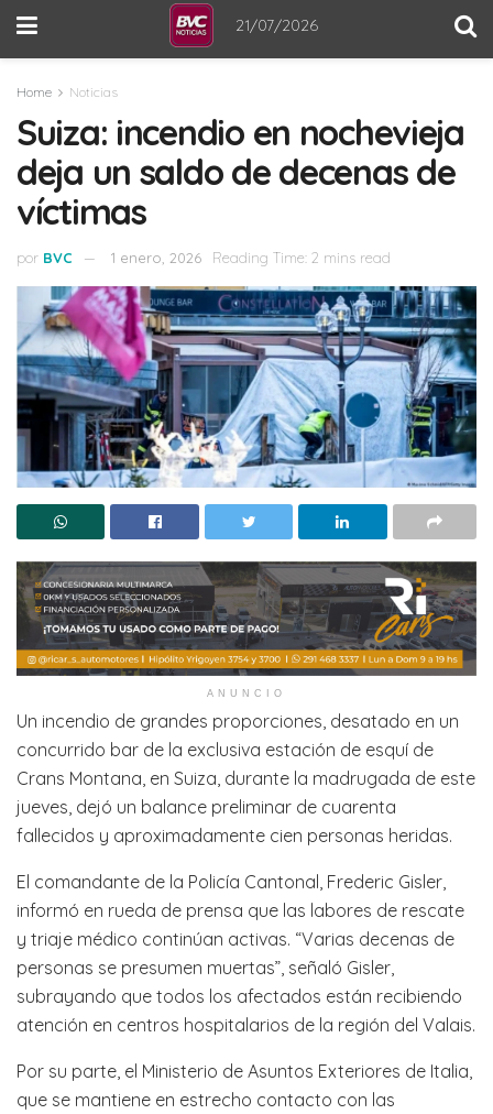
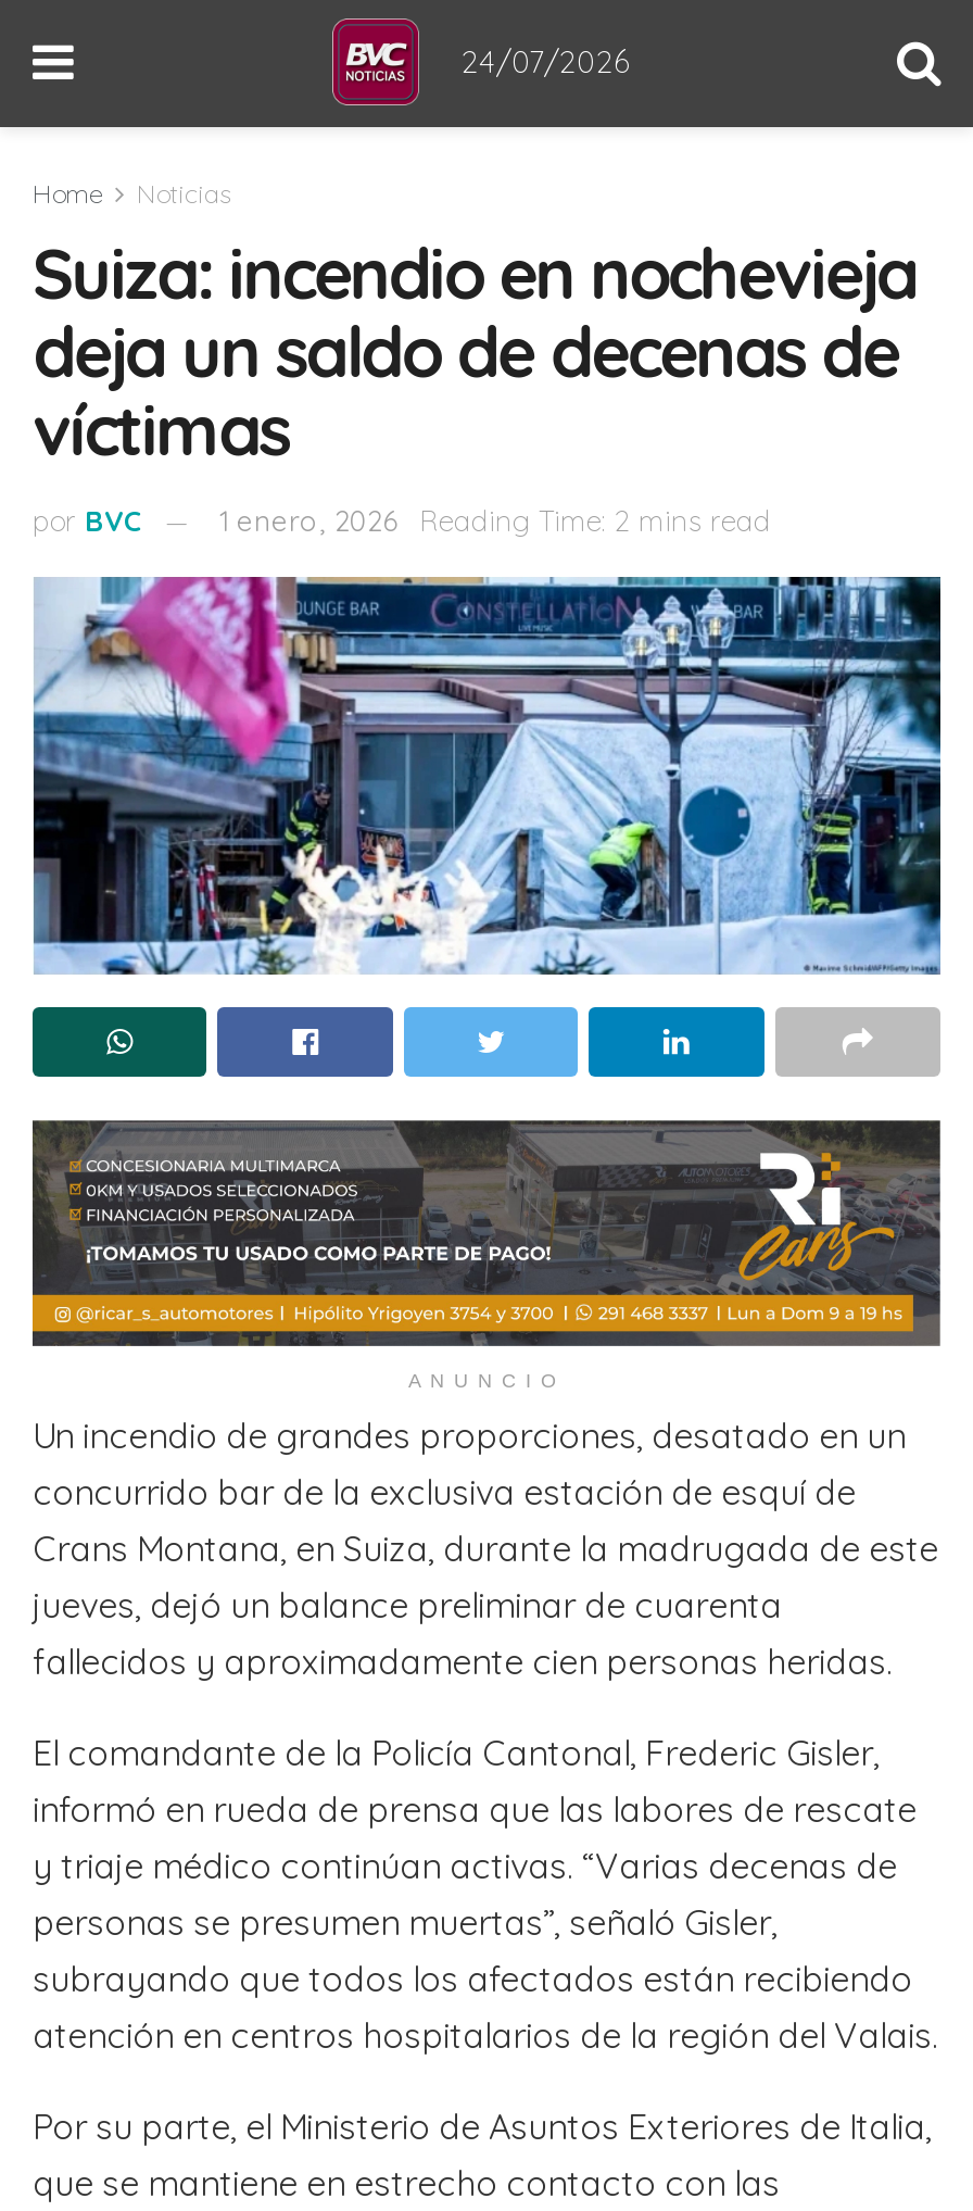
- 21/07/2026
+ 24/07/2026
